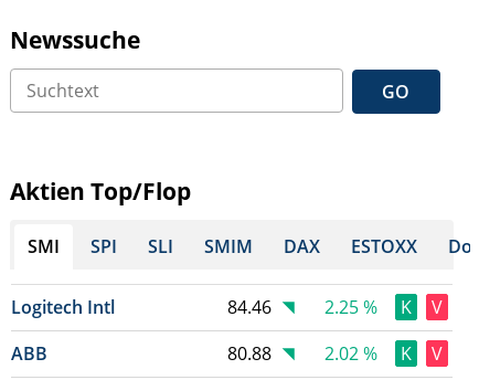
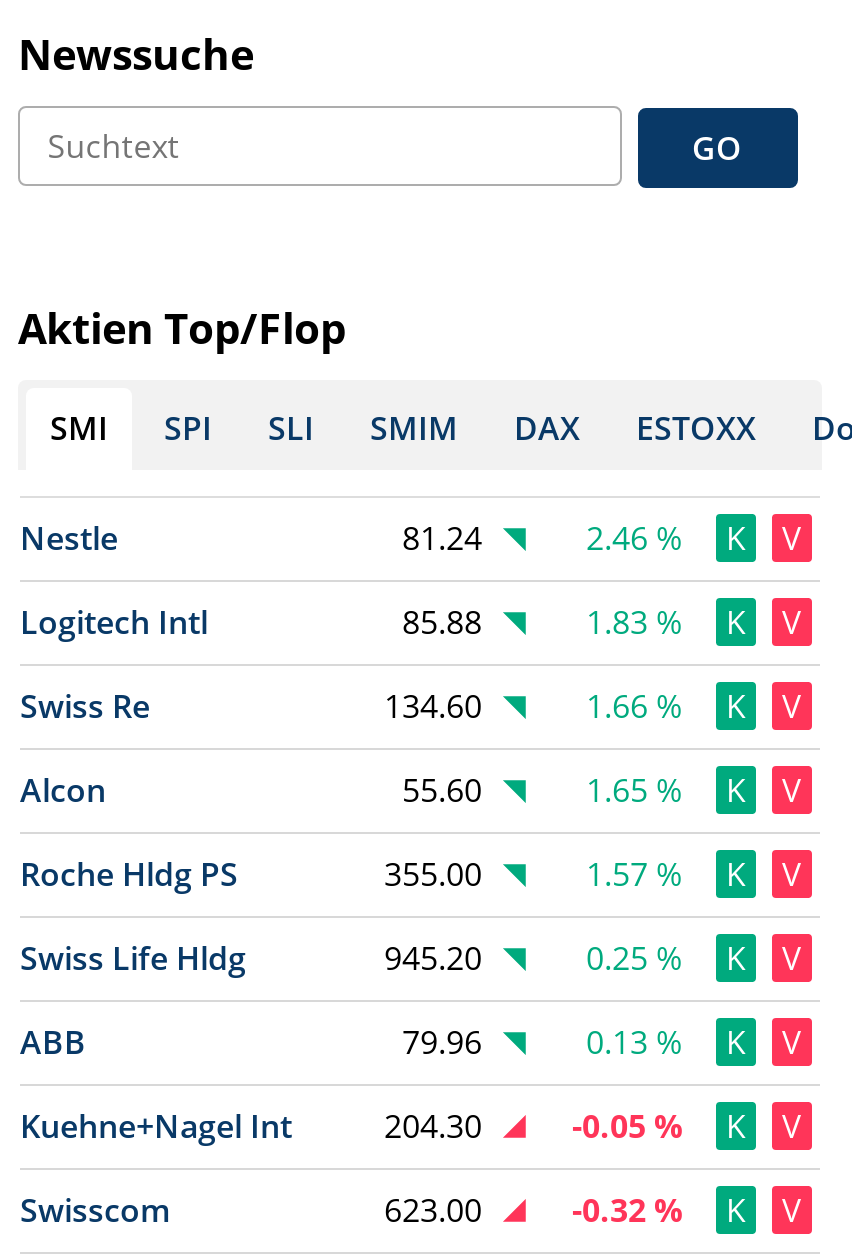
+ Nestle
+ 81.24
+ 2.46 %
+ K
+ V

- 84.46
- 2.25 %
+ 85.88
+ 1.83 %
+ K
+ V
+ Swiss Re
+ 134.60
+ 1.66 %
+ K
+ V
+ Alcon
+ 55.60
+ 1.65 %
+ K
+ V
+ Roche Hldg PS
+ 355.00
+ 1.57 %
+ K
+ V
+ Swiss Life Hldg
+ 945.20
+ 0.25 %

- 80.88
- 2.02 %
+ 79.96
+ 0.13 %
+ K
+ V
+ Kuehne+Nagel Int
+ 204.30
+ -0.05 %
+ K
+ V
+ Swisscom
+ 623.00
+ -0.32 %
